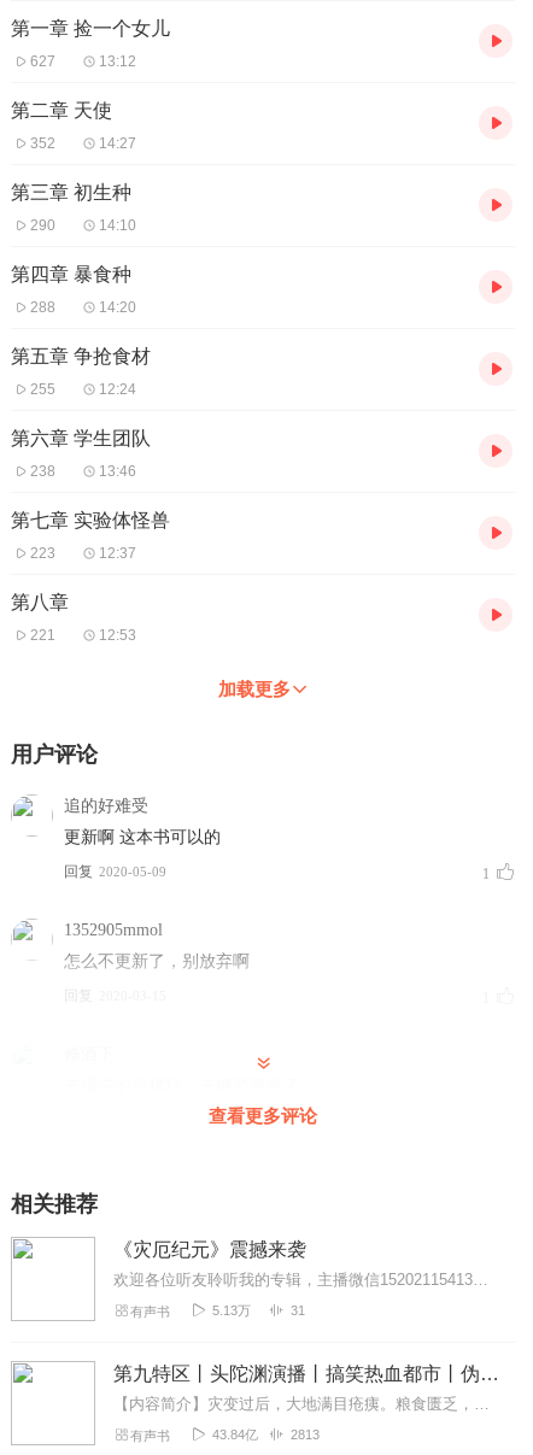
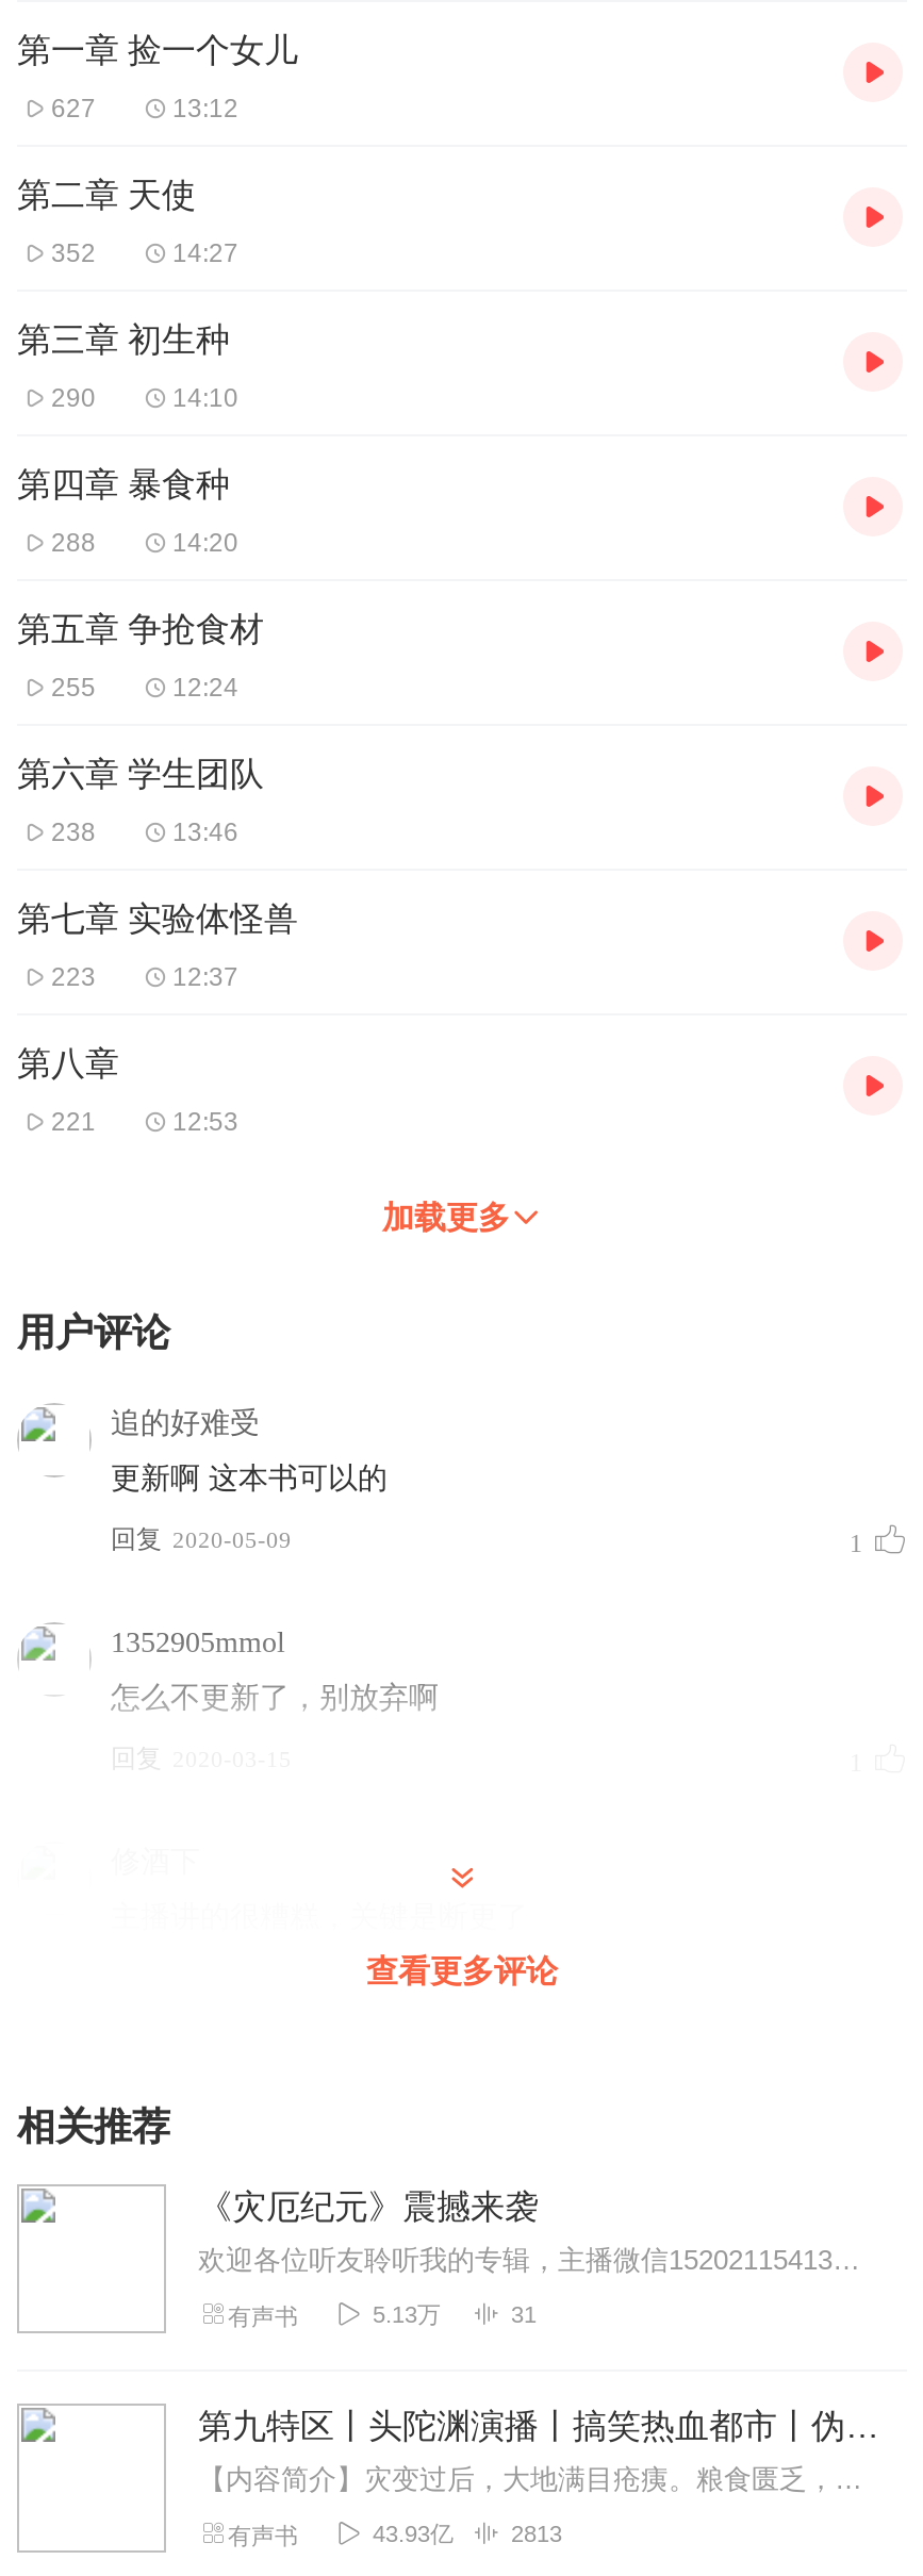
- 43.84亿
+ 43.93亿
